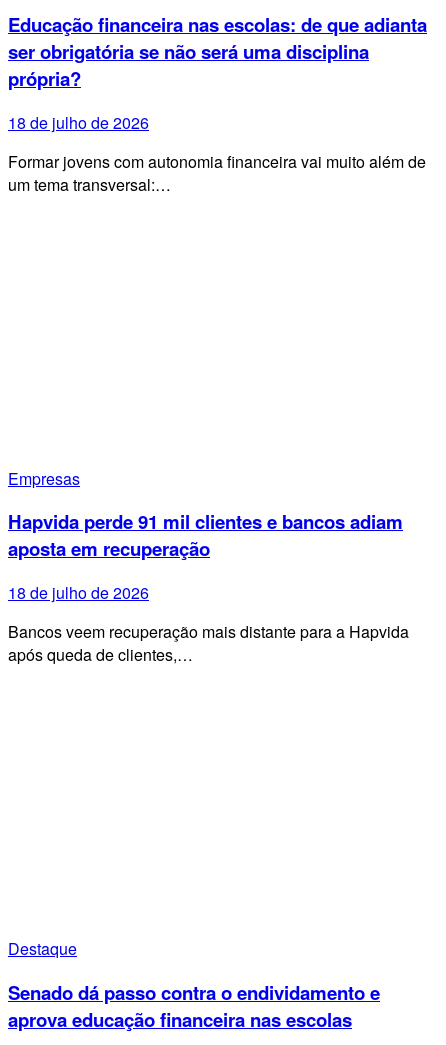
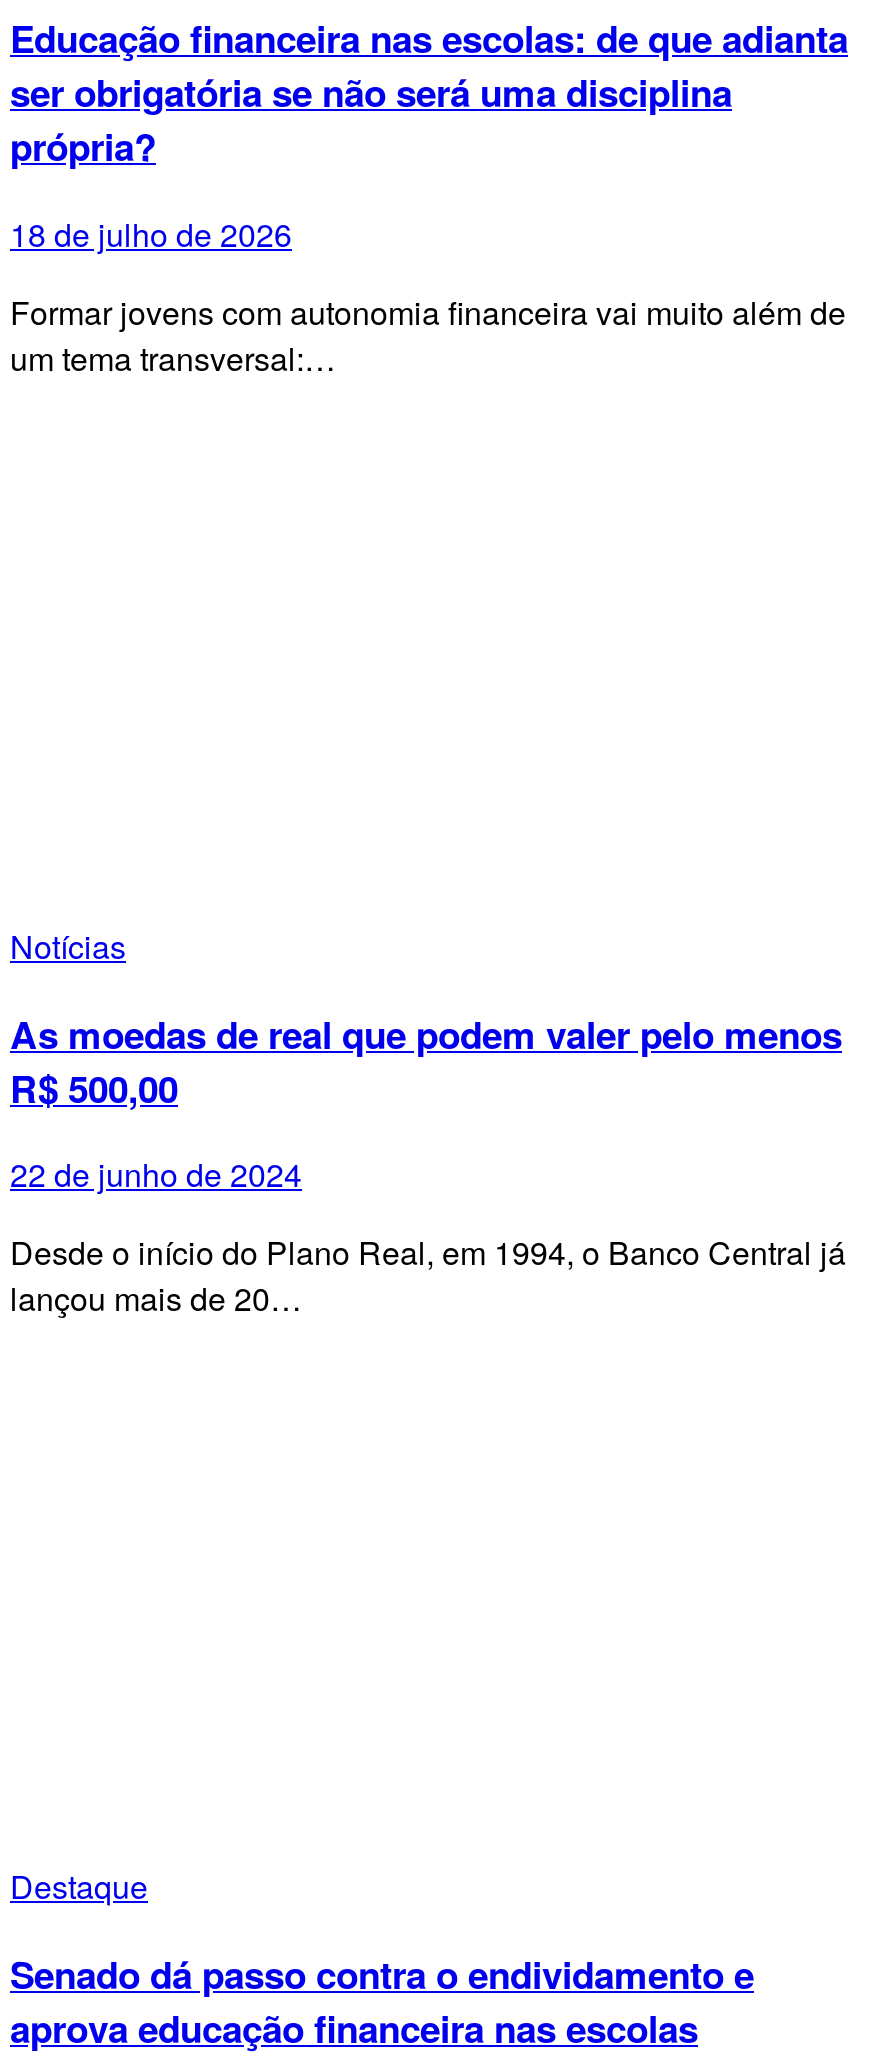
- Empresas
+ Notícias

- Hapvida perde 91 mil clientes e bancos adiam
- aposta em recuperação
+ As moedas de real que podem valer pelo menos
+ R$ 500,00

- 18 de julho de 2026
+ 22 de junho de 2024

- Bancos veem recuperação mais distante para a Hapvida
- após queda de clientes,…
+ Desde o início do Plano Real, em 1994, o Banco Central já
+ lançou mais de 20…
